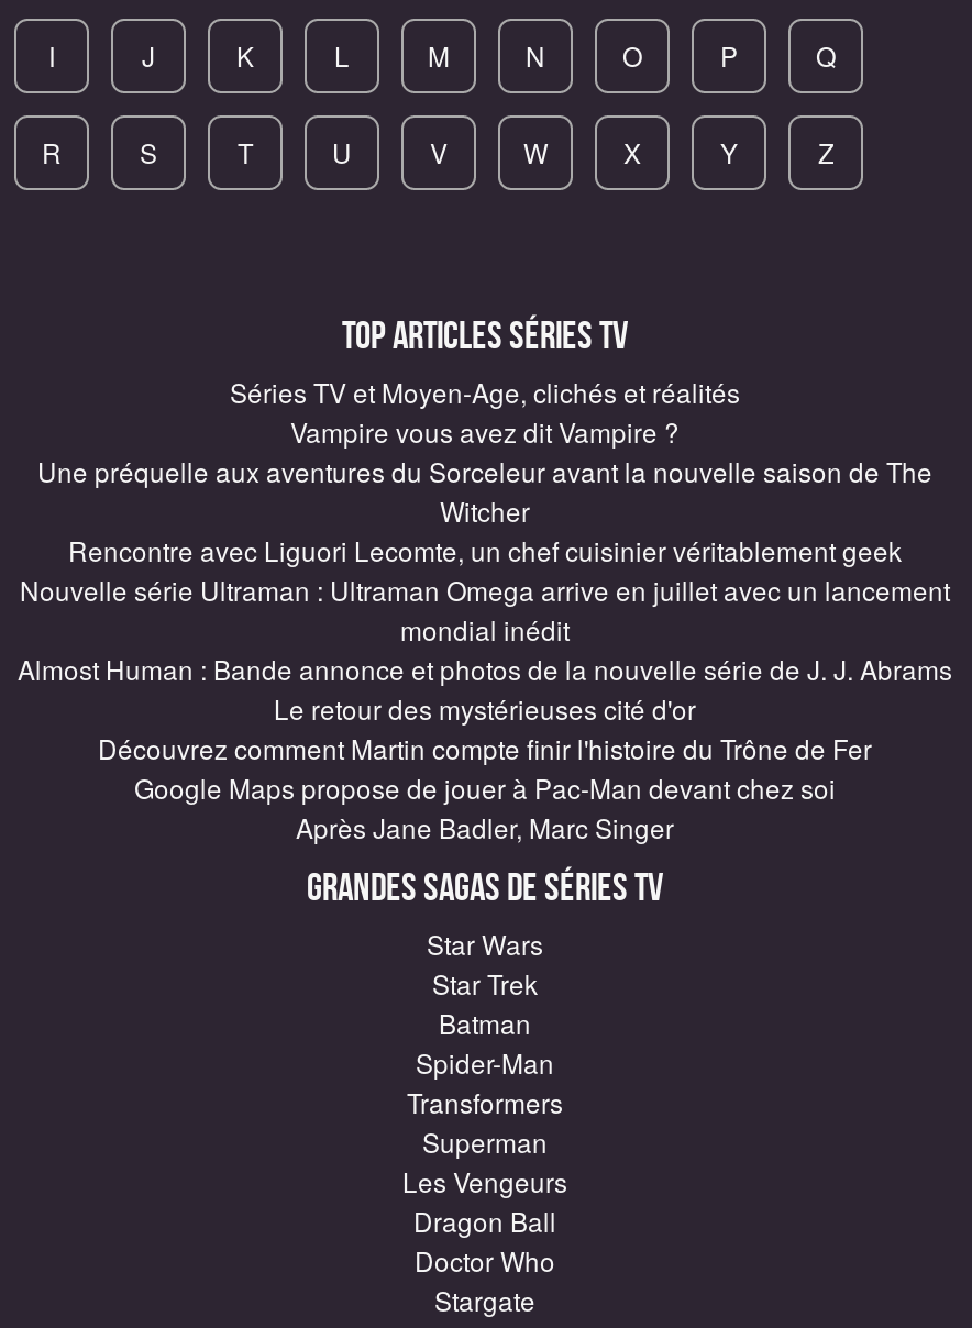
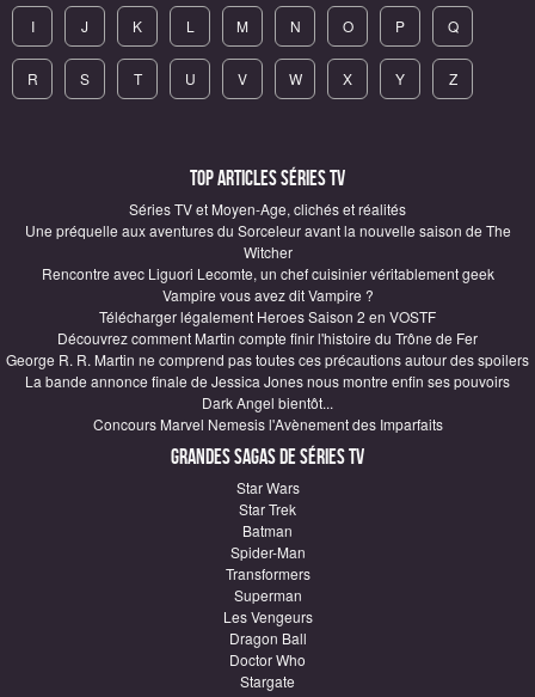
moved down: Vampire vous avez dit Vampire ?

- Nouvelle série Ultraman : Ultraman Omega arrive en juillet avec un lancement
- mondial inédit
- Almost Human : Bande annonce et photos de la nouvelle série de J. J. Abrams
- Le retour des mystérieuses cité d'or
+ Télécharger légalement Heroes Saison 2 en VOSTF

moved up: Découvrez comment Martin compte finir l'histoire du Trône de Fer

- Google Maps propose de jouer à Pac-Man devant chez soi
- Après Jane Badler, Marc Singer
+ George R. R. Martin ne comprend pas toutes ces précautions autour des spoilers
+ La bande annonce finale de Jessica Jones nous montre enfin ses pouvoirs
+ Dark Angel bientôt...
+ Concours Marvel Nemesis l'Avènement des Imparfaits
